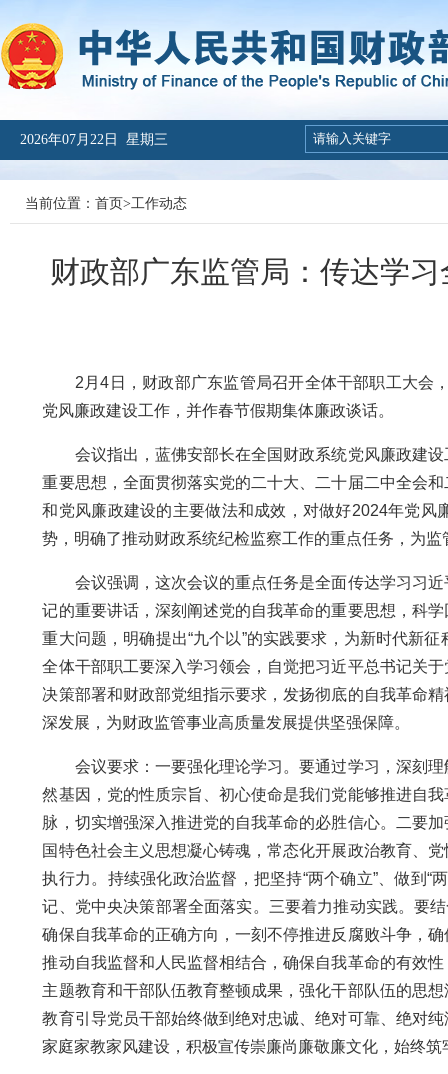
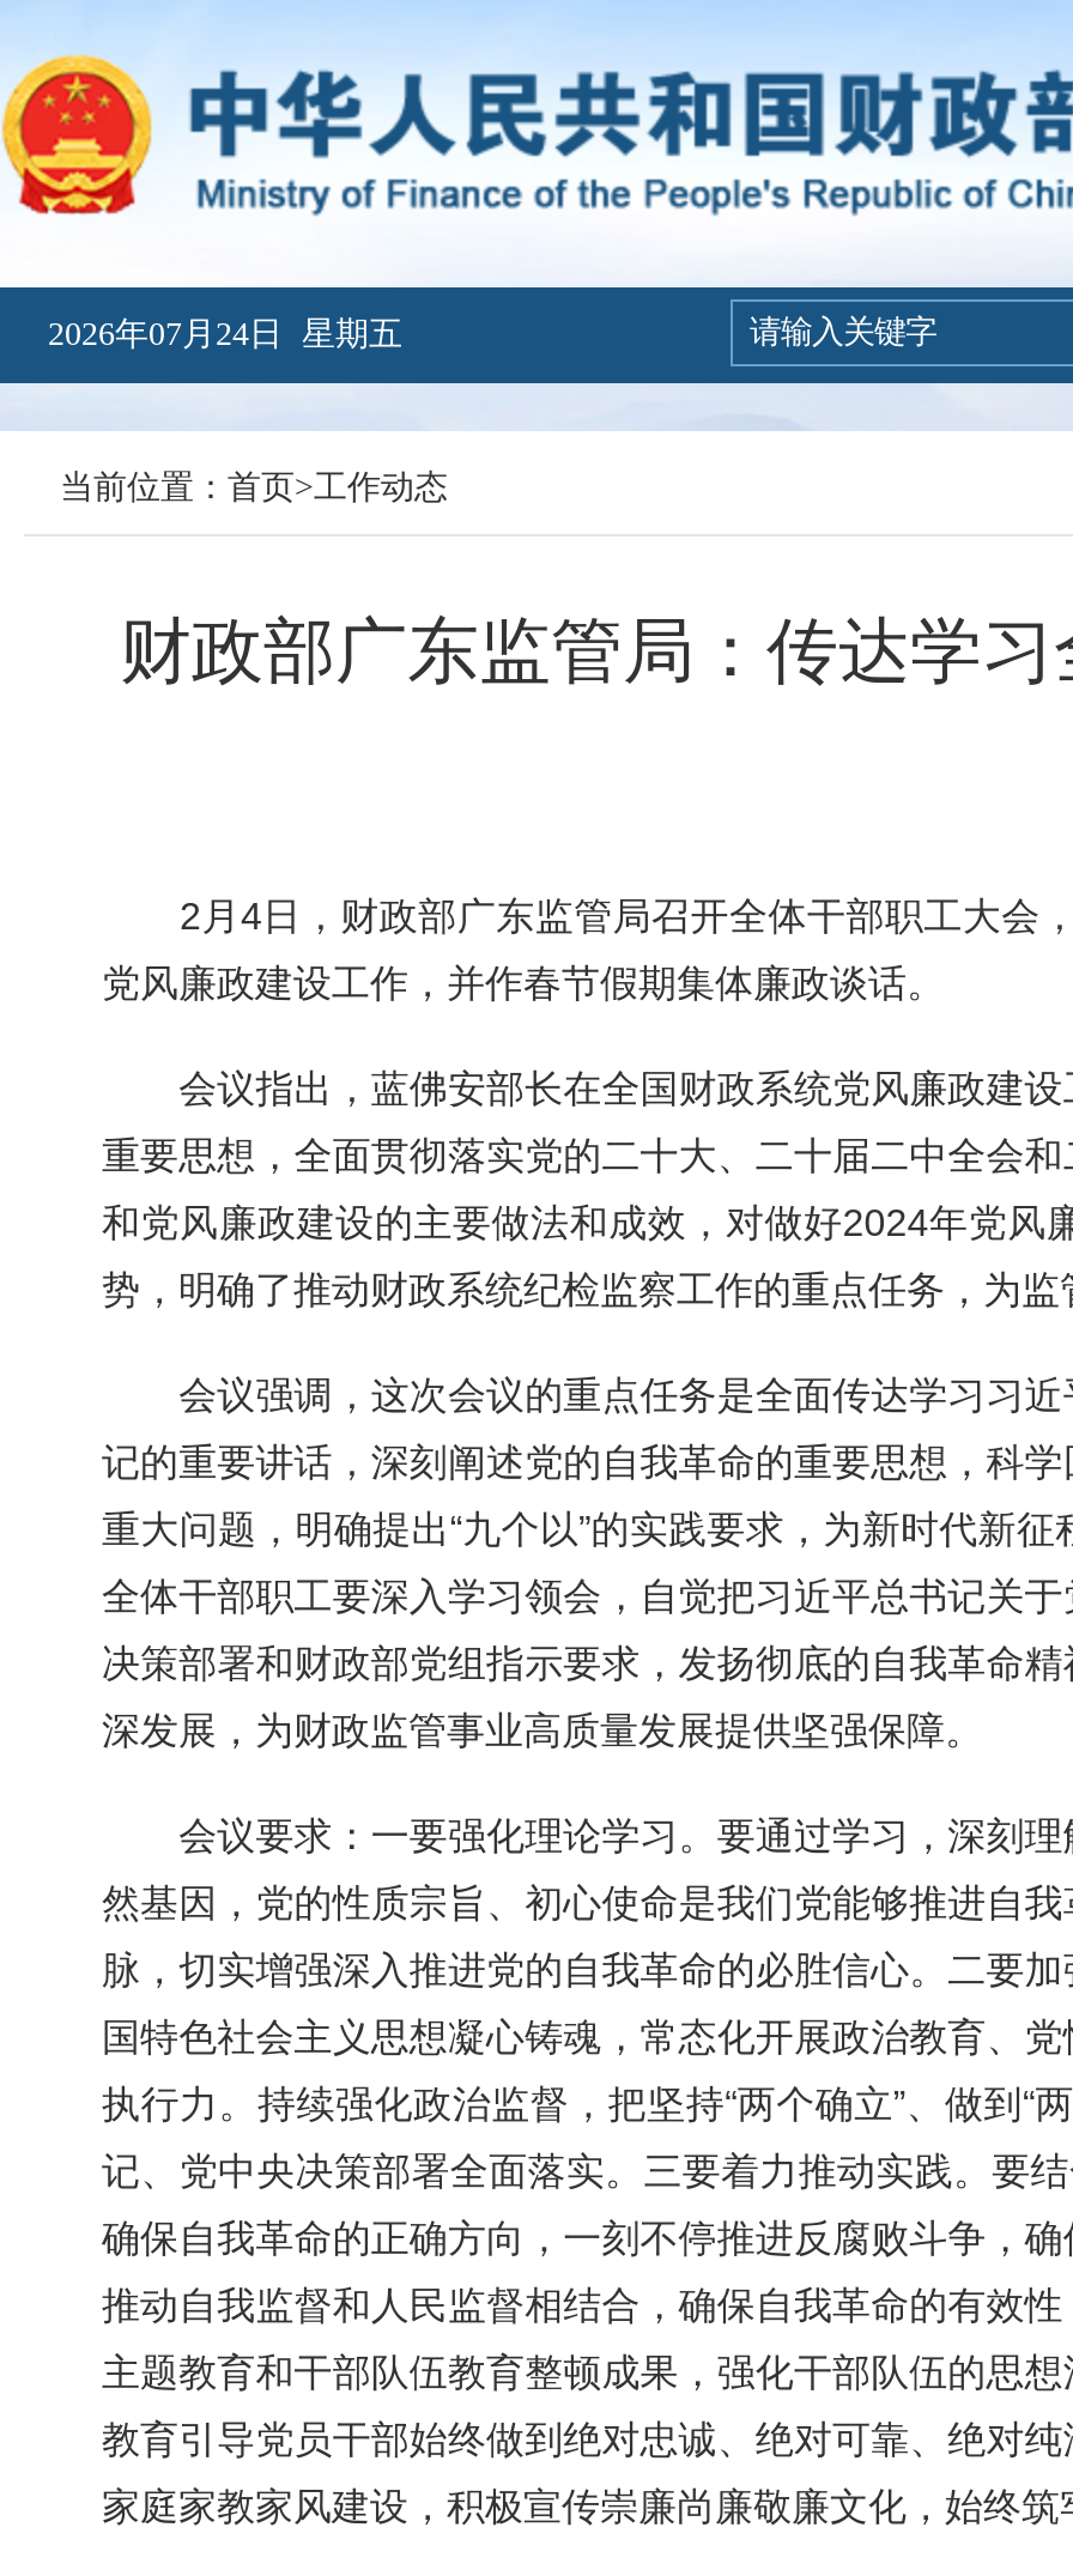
- 2026年07月22日 星期三
+ 2026年07月24日 星期五
